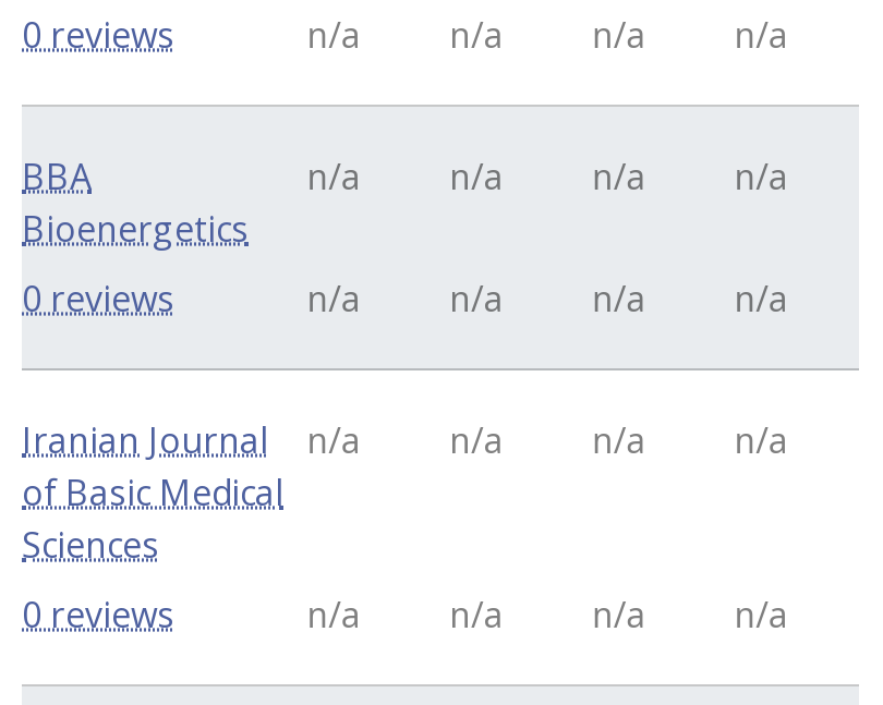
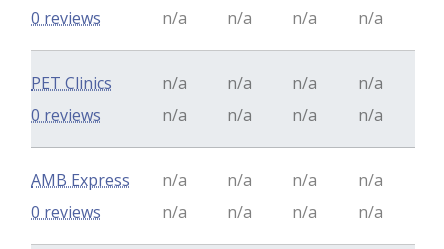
- BBA
- Bioenergetics
+ PET Clinics

- Iranian Journal
- of Basic Medical
- Sciences
+ AMB Express
